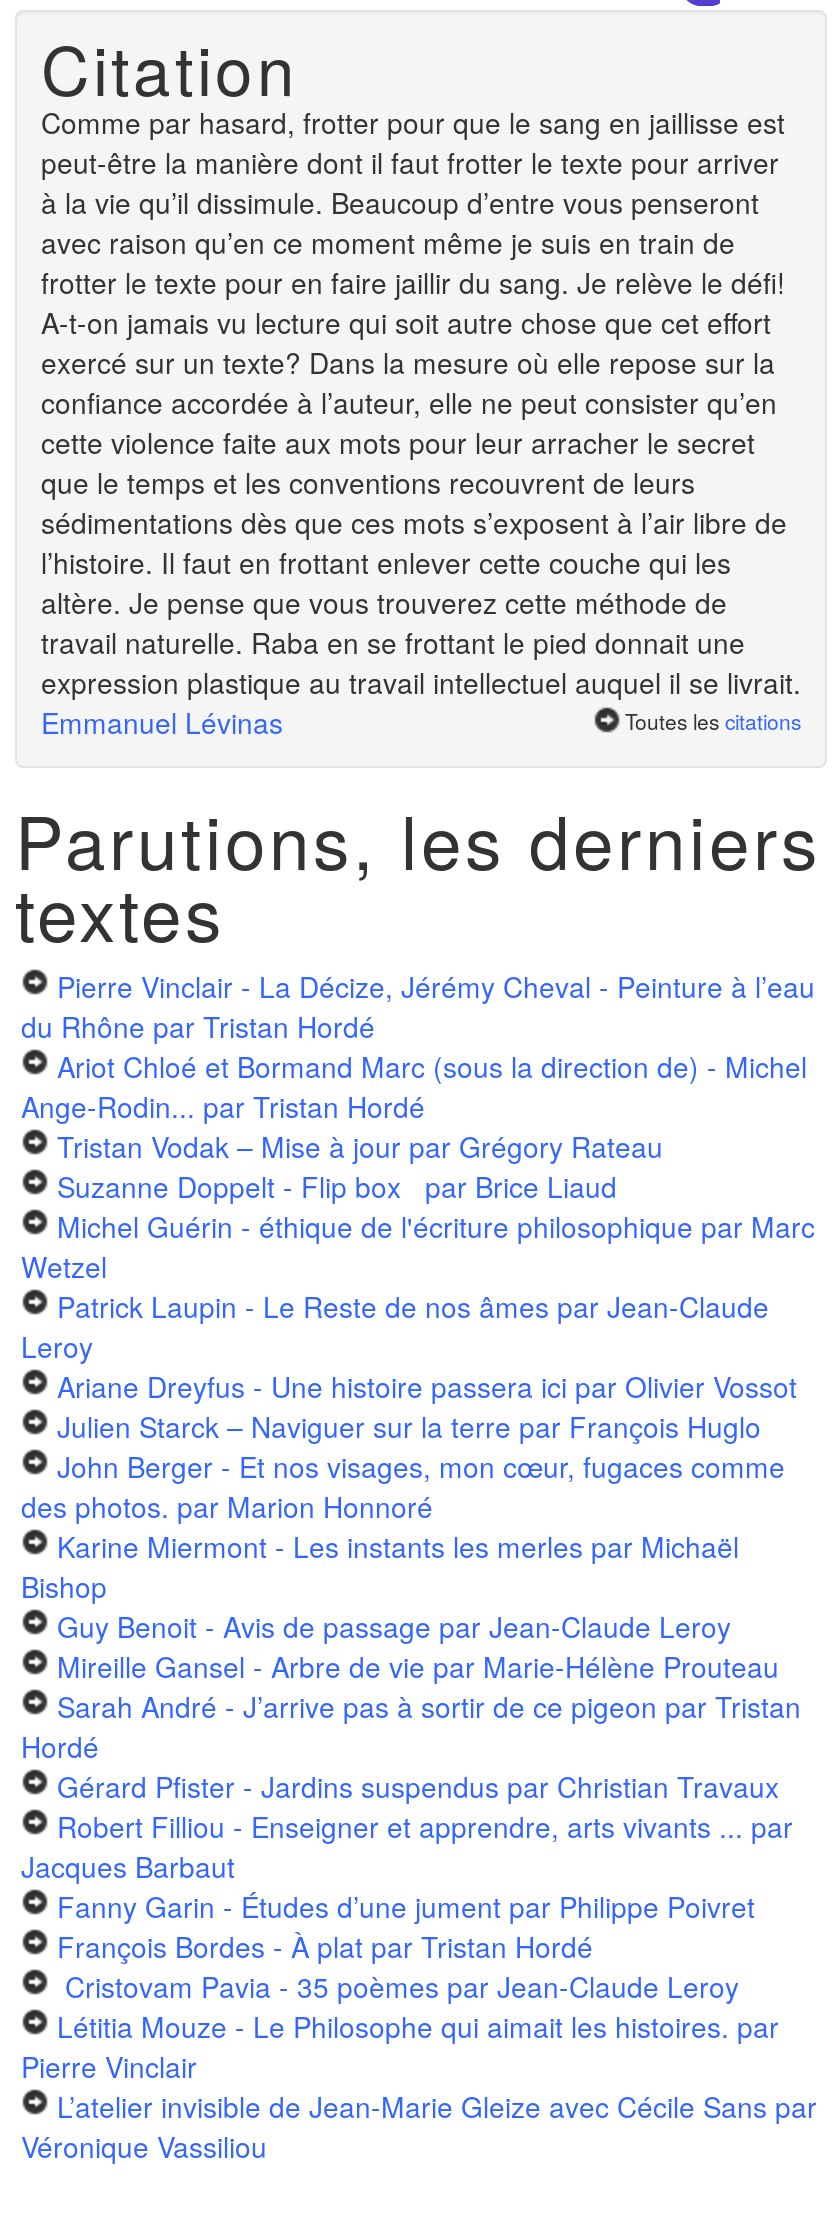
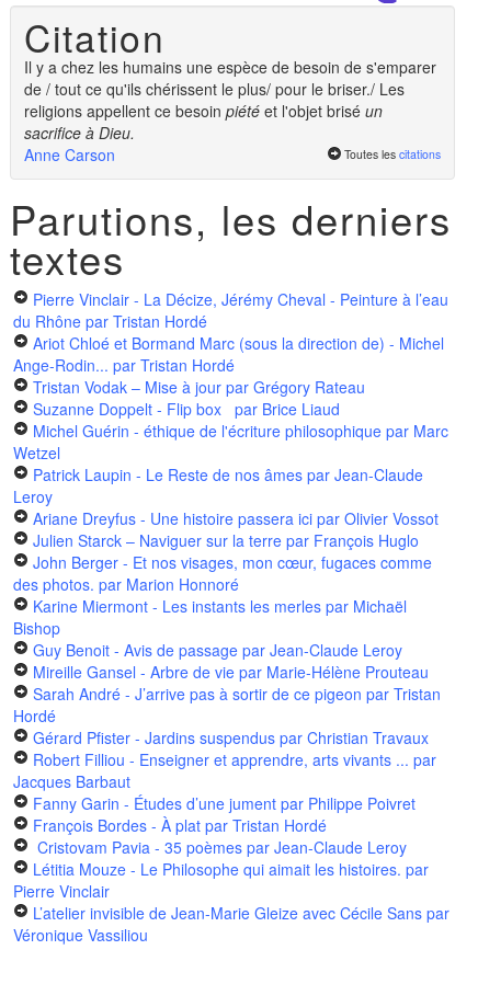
- Comme par hasard, frotter pour que le sang en jaillisse est
- peut-être la manière dont il faut frotter le texte pour arriver
- à la vie qu’il dissimule. Beaucoup d’entre vous penseront
- avec raison qu’en ce moment même je suis en train de
- frotter le texte pour en faire jaillir du sang. Je relève le défi!
- A-t-on jamais vu lecture qui soit autre chose que cet effort
- exercé sur un texte? Dans la mesure où elle repose sur la
- confiance accordée à l’auteur, elle ne peut consister qu’en
- cette violence faite aux mots pour leur arracher le secret
- que le temps et les conventions recouvrent de leurs
- sédimentations dès que ces mots s’exposent à l’air libre de
- l’histoire. Il faut en frottant enlever cette couche qui les
- altère. Je pense que vous trouverez cette méthode de
- travail naturelle. Raba en se frottant le pied donnait une
- expression plastique au travail intellectuel auquel il se livrait.
- Emmanuel Lévinas
+ Il y a chez les humains une espèce de besoin de s'emparer
+ de / tout ce qu'ils chérissent le plus/ pour le briser./ Les
+ religions appellent ce besoin piété et l'objet brisé un
+ sacrifice à Dieu.
+ Anne Carson
